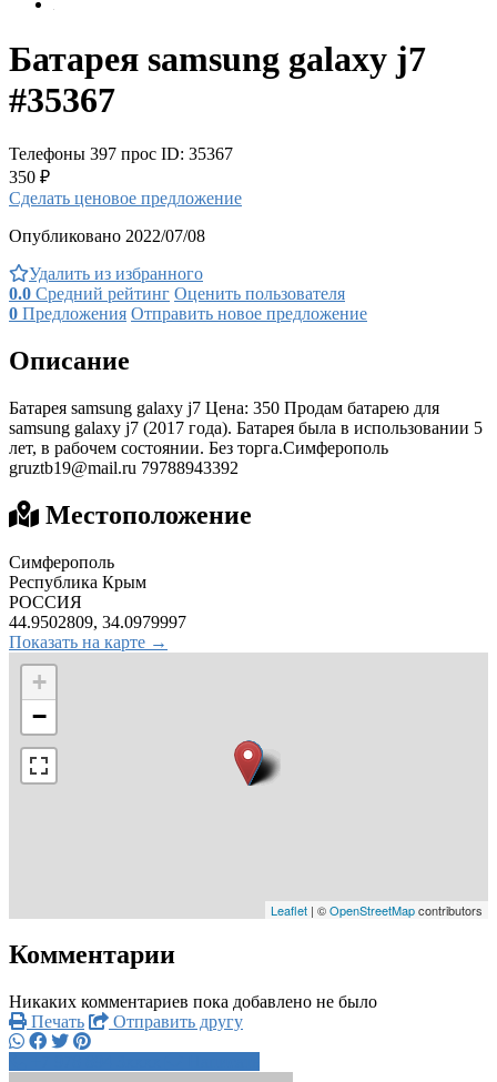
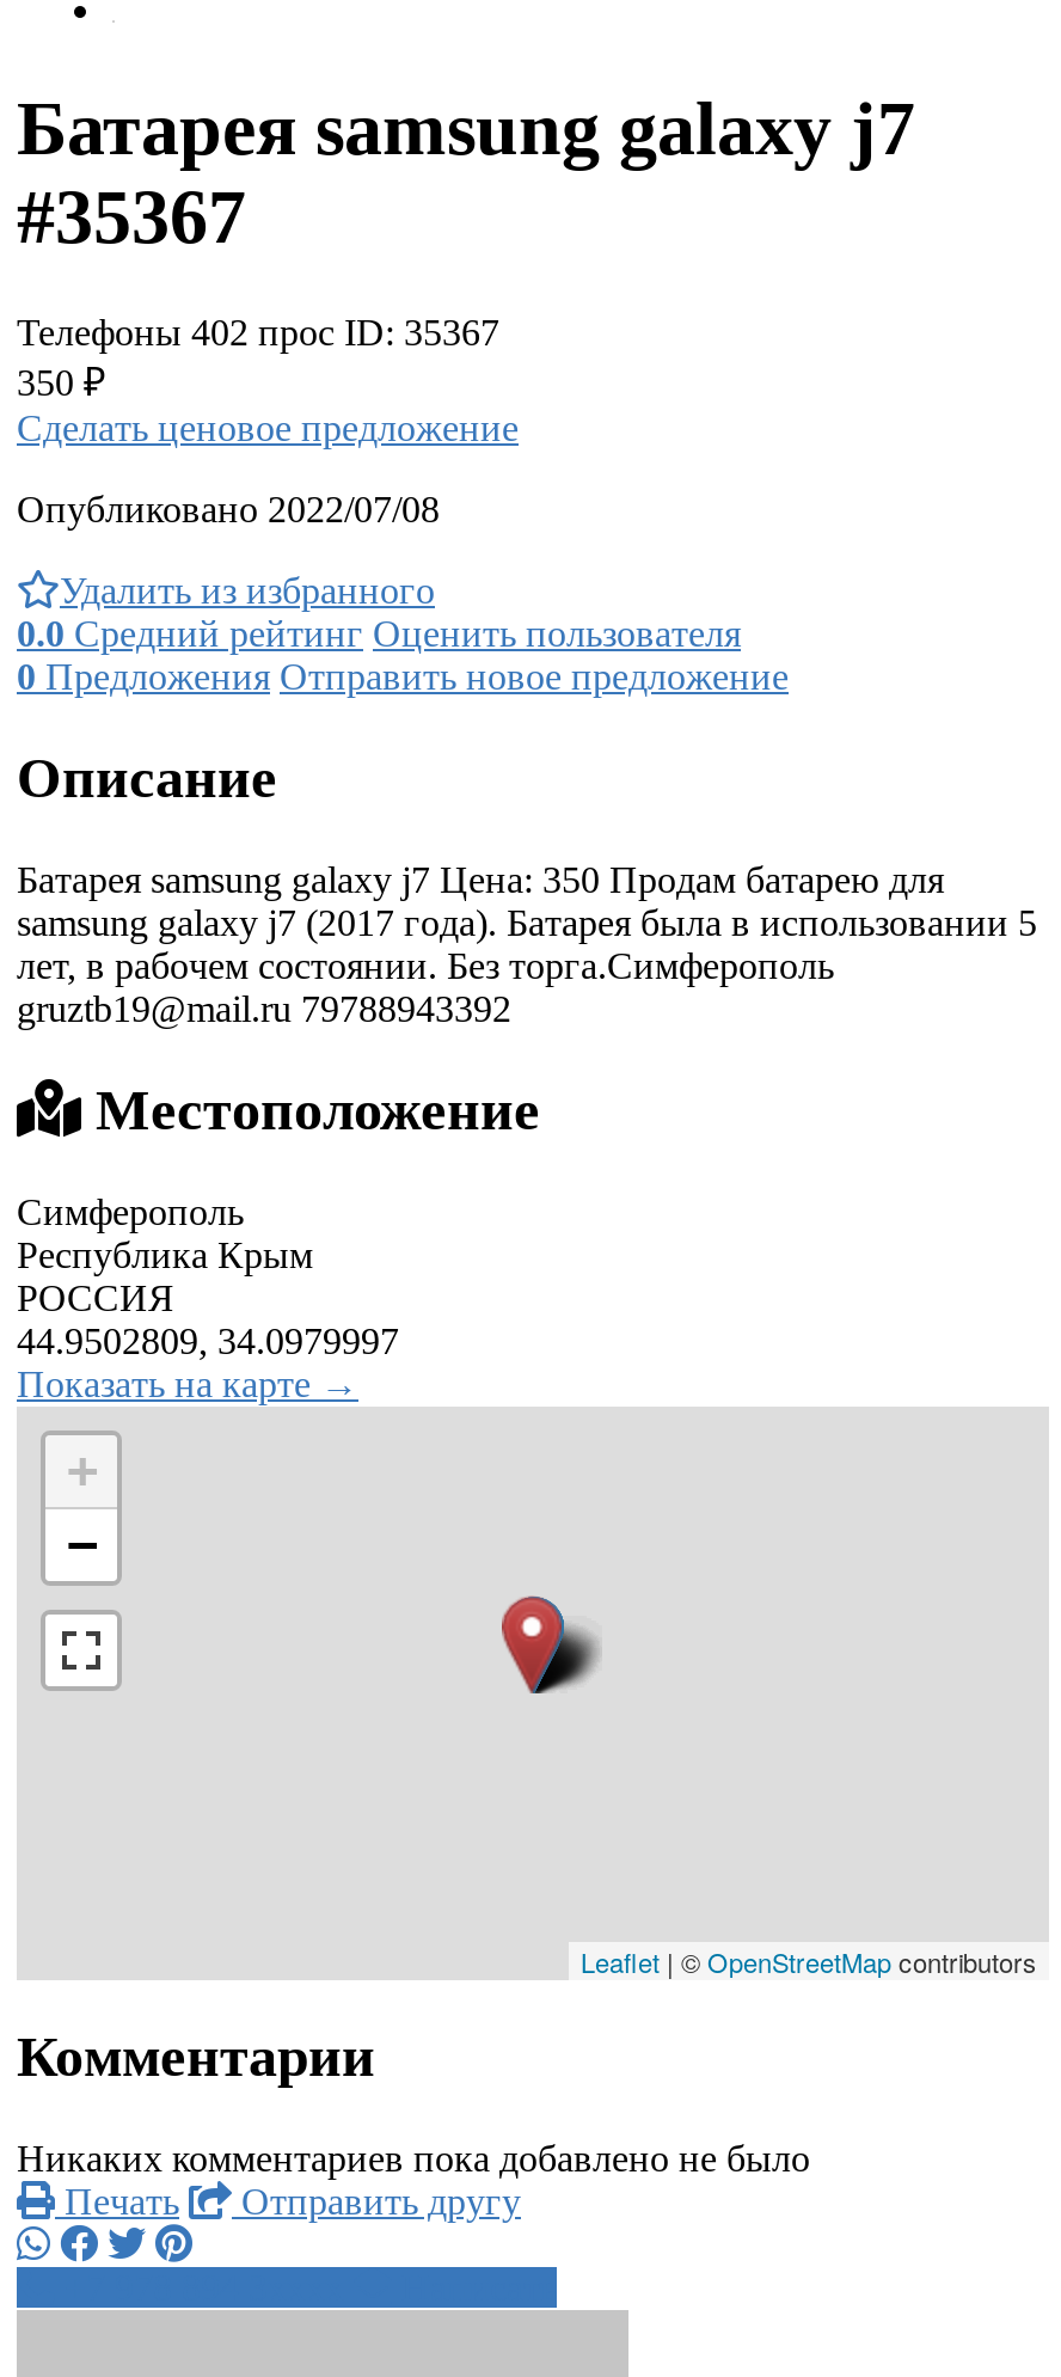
- Телефоны 397 прос ID: 35367
+ Телефоны 402 прос ID: 35367
